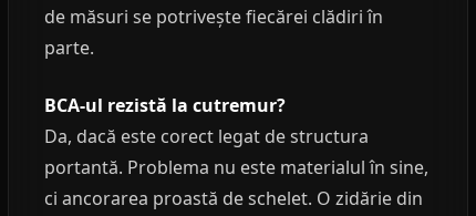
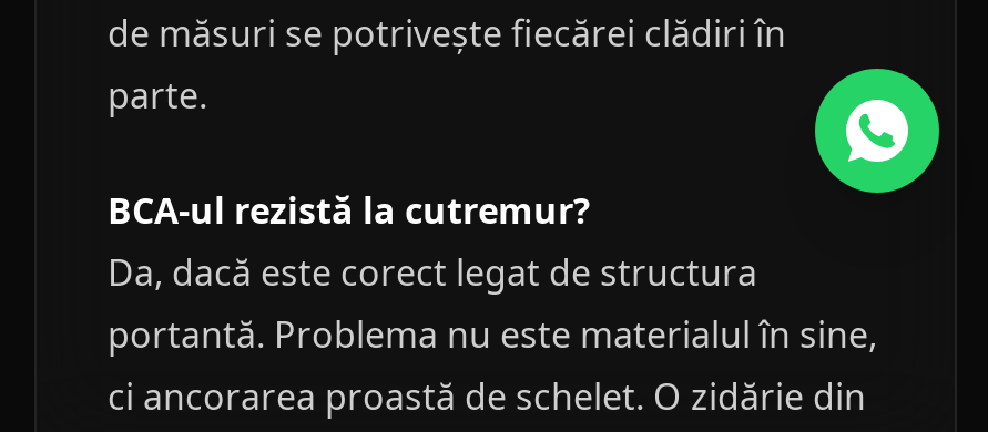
+ [image]
